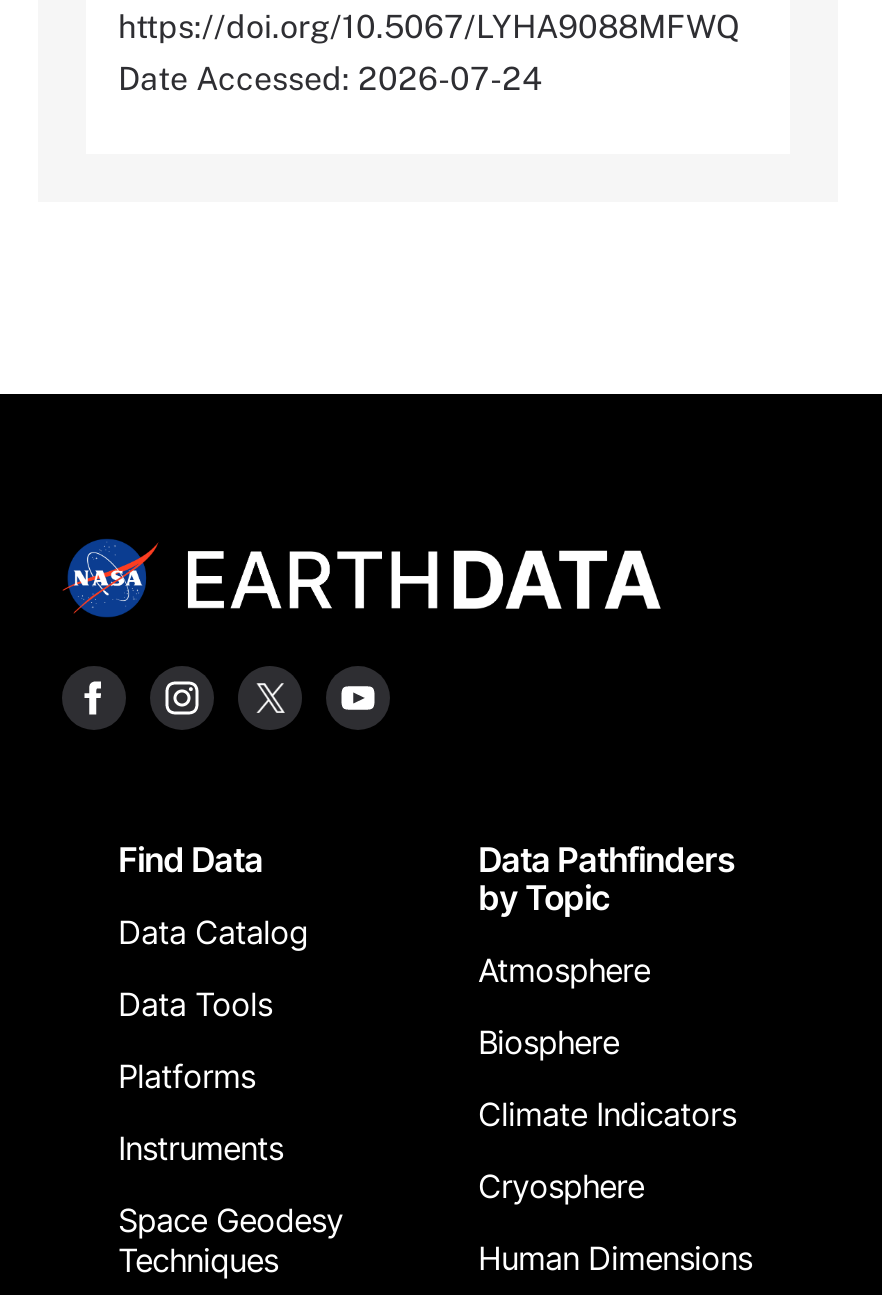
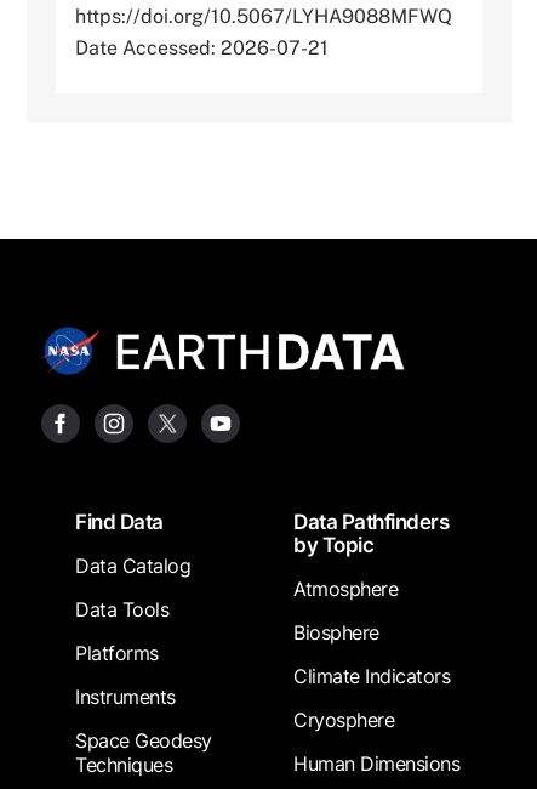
- Date Accessed: 2026-07-24
+ Date Accessed: 2026-07-21
